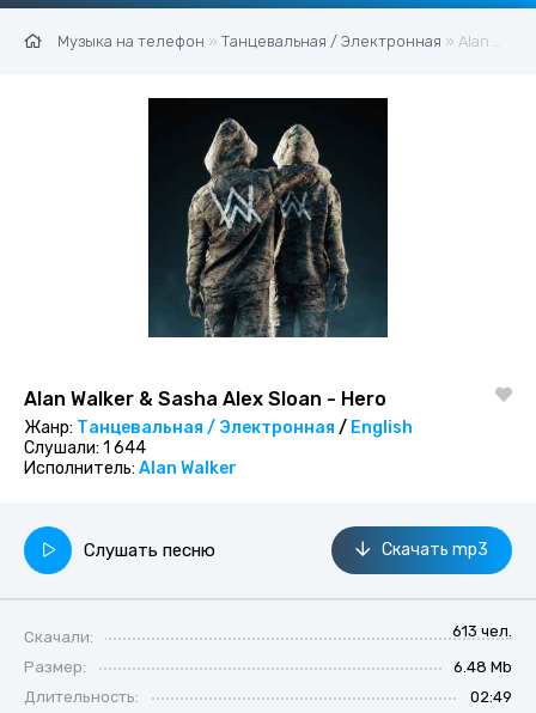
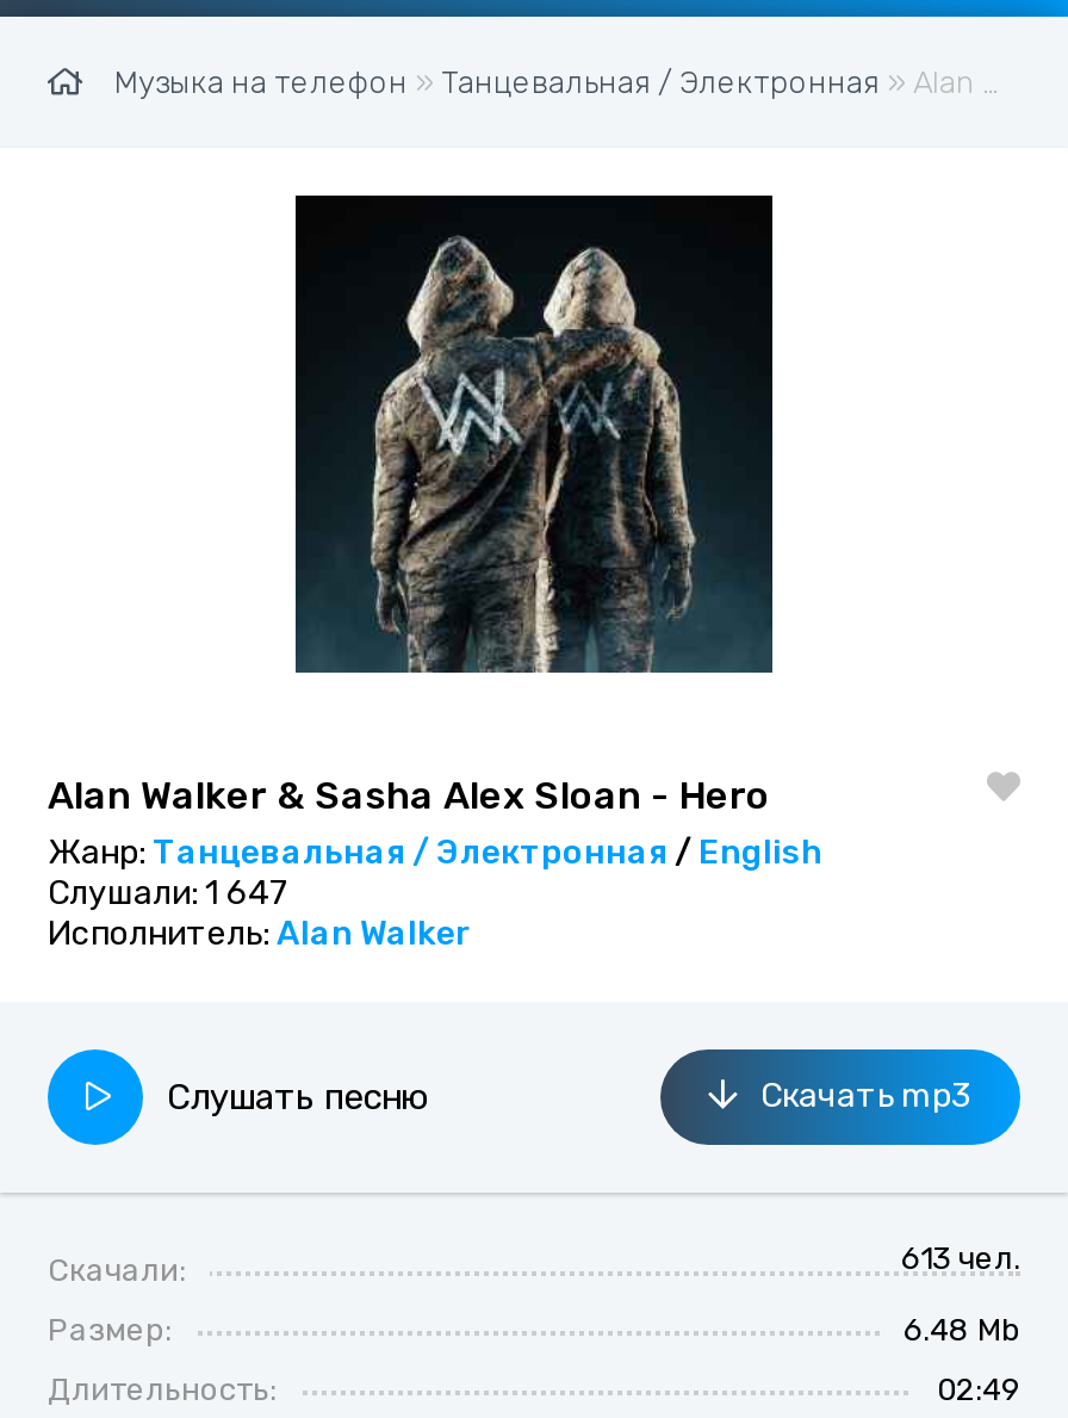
- Слушали: 1 644
+ Слушали: 1 647
